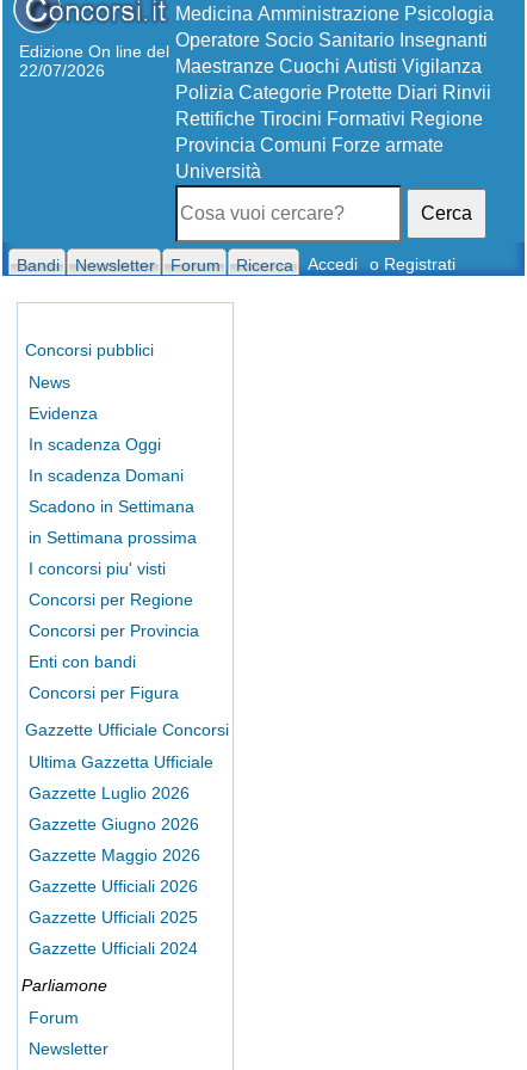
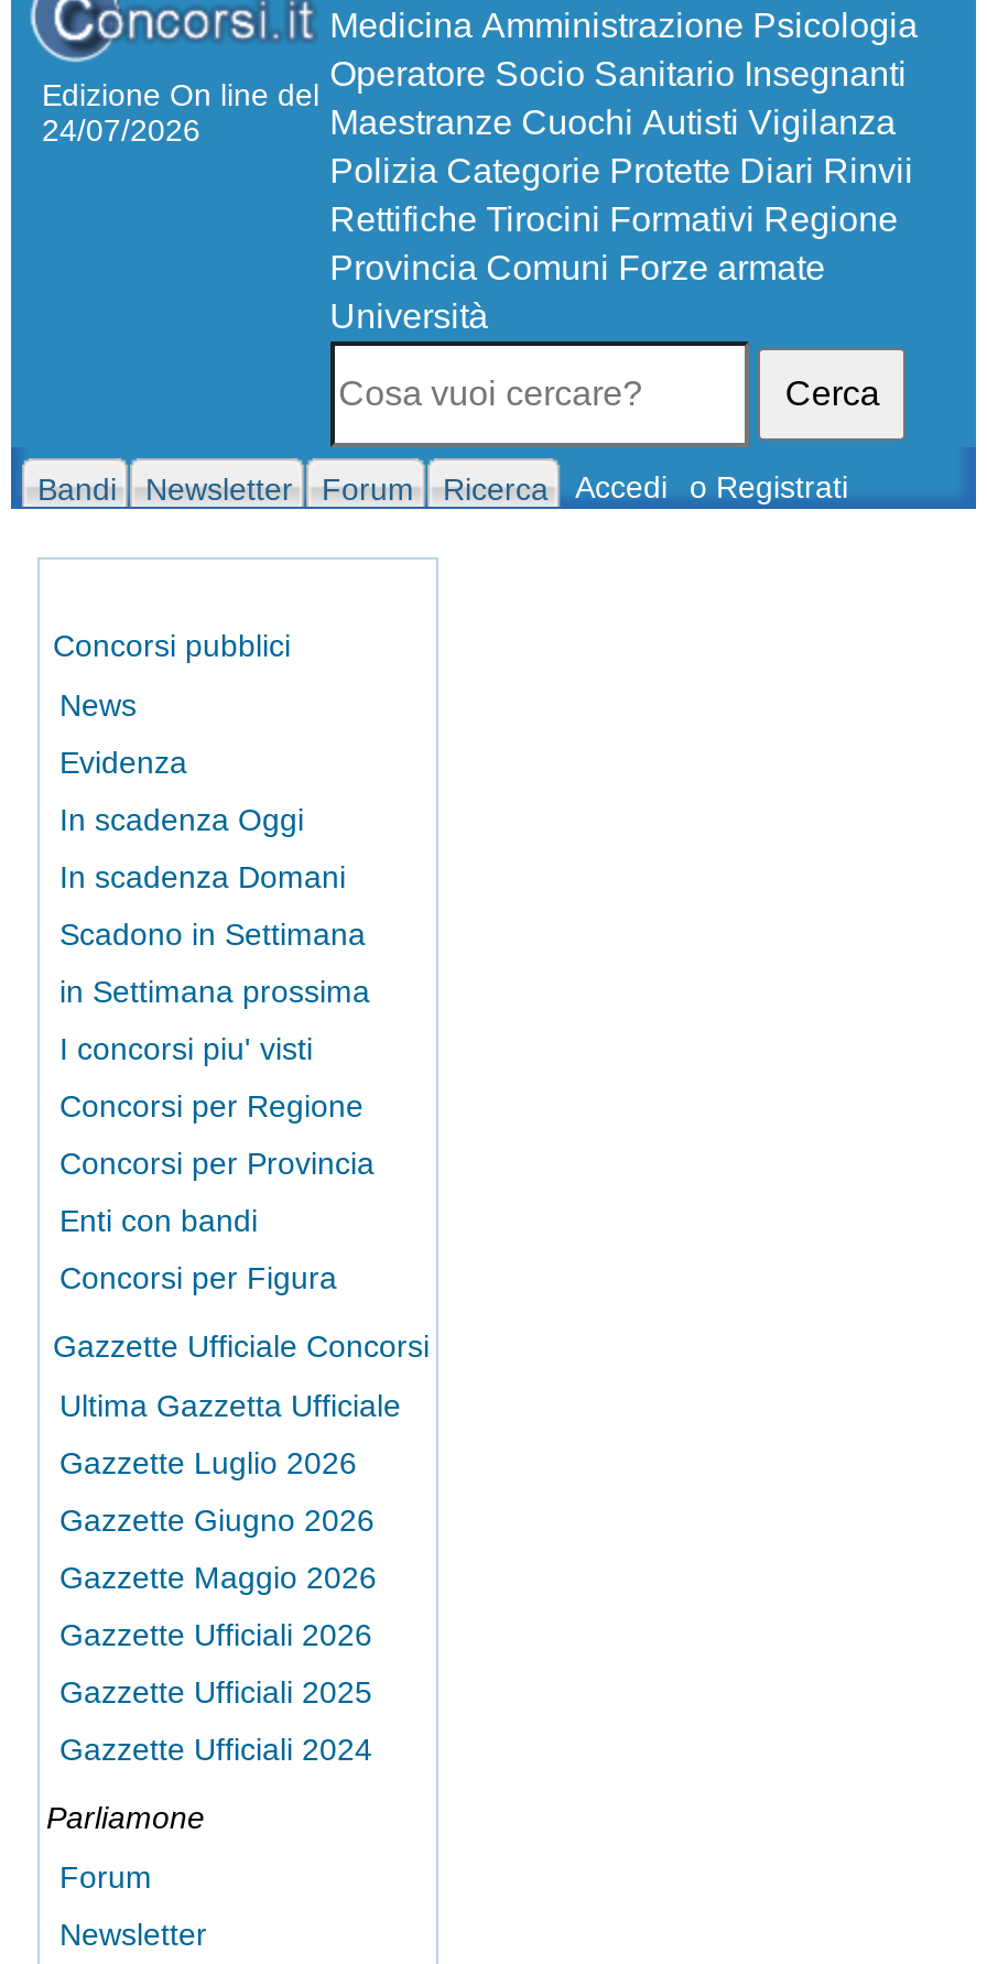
- 22/07/2026
+ 24/07/2026
